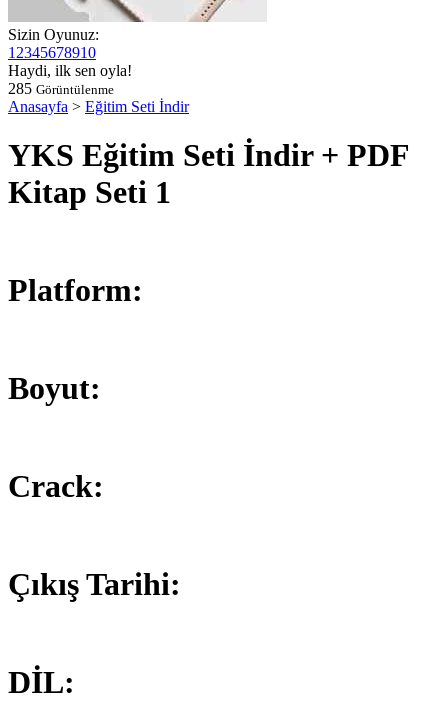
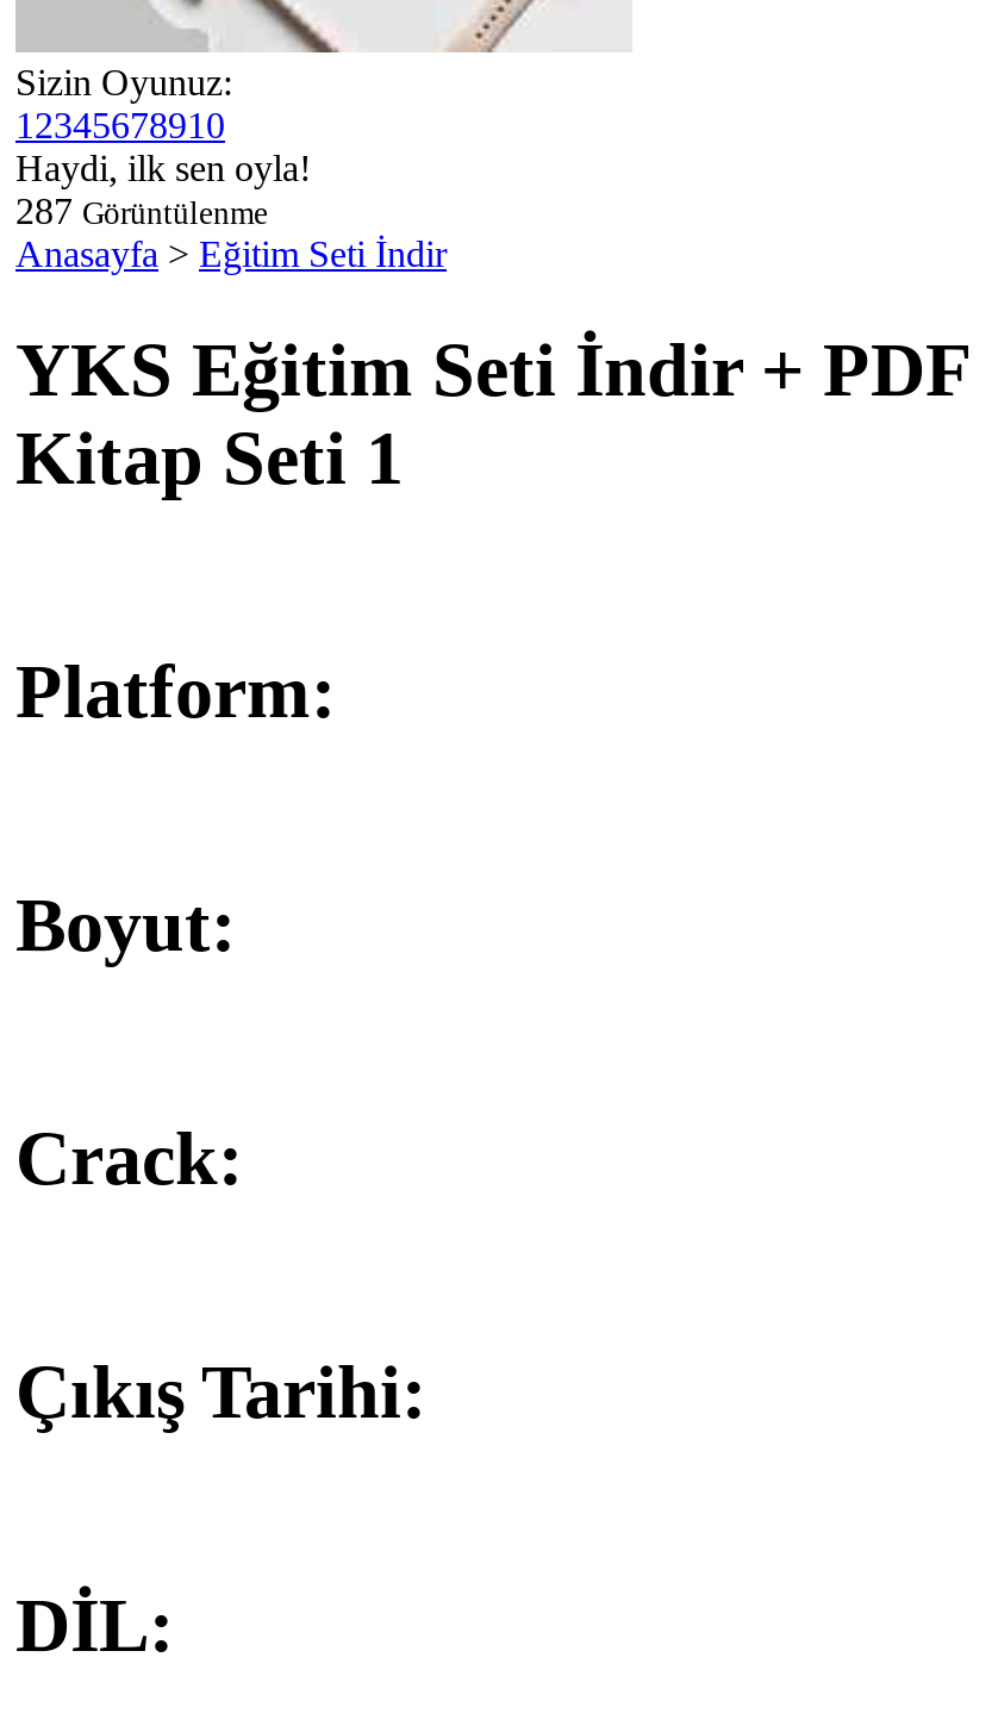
- 285 Görüntülenme
+ 287 Görüntülenme
